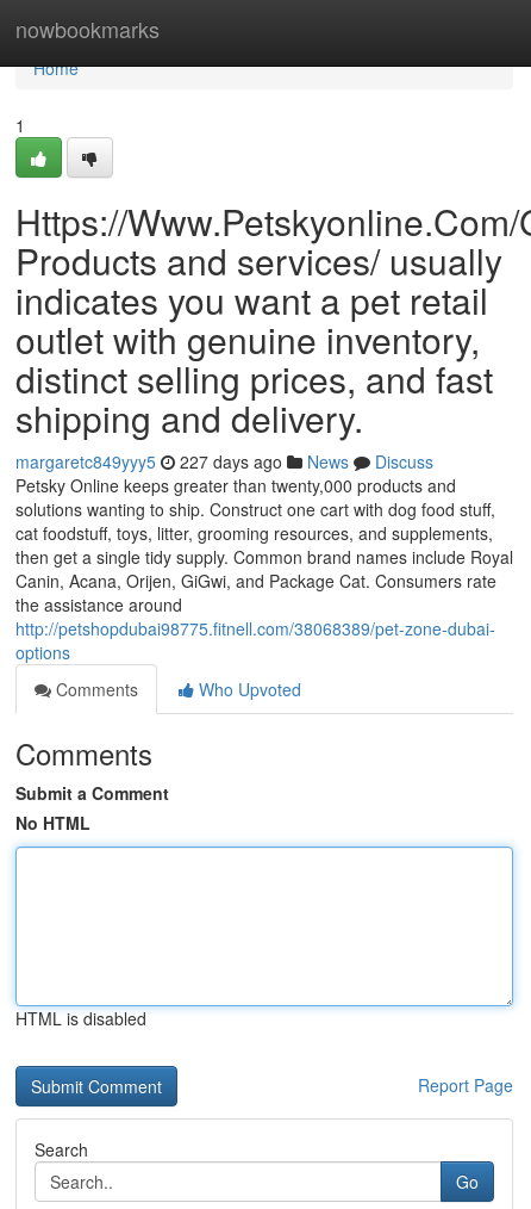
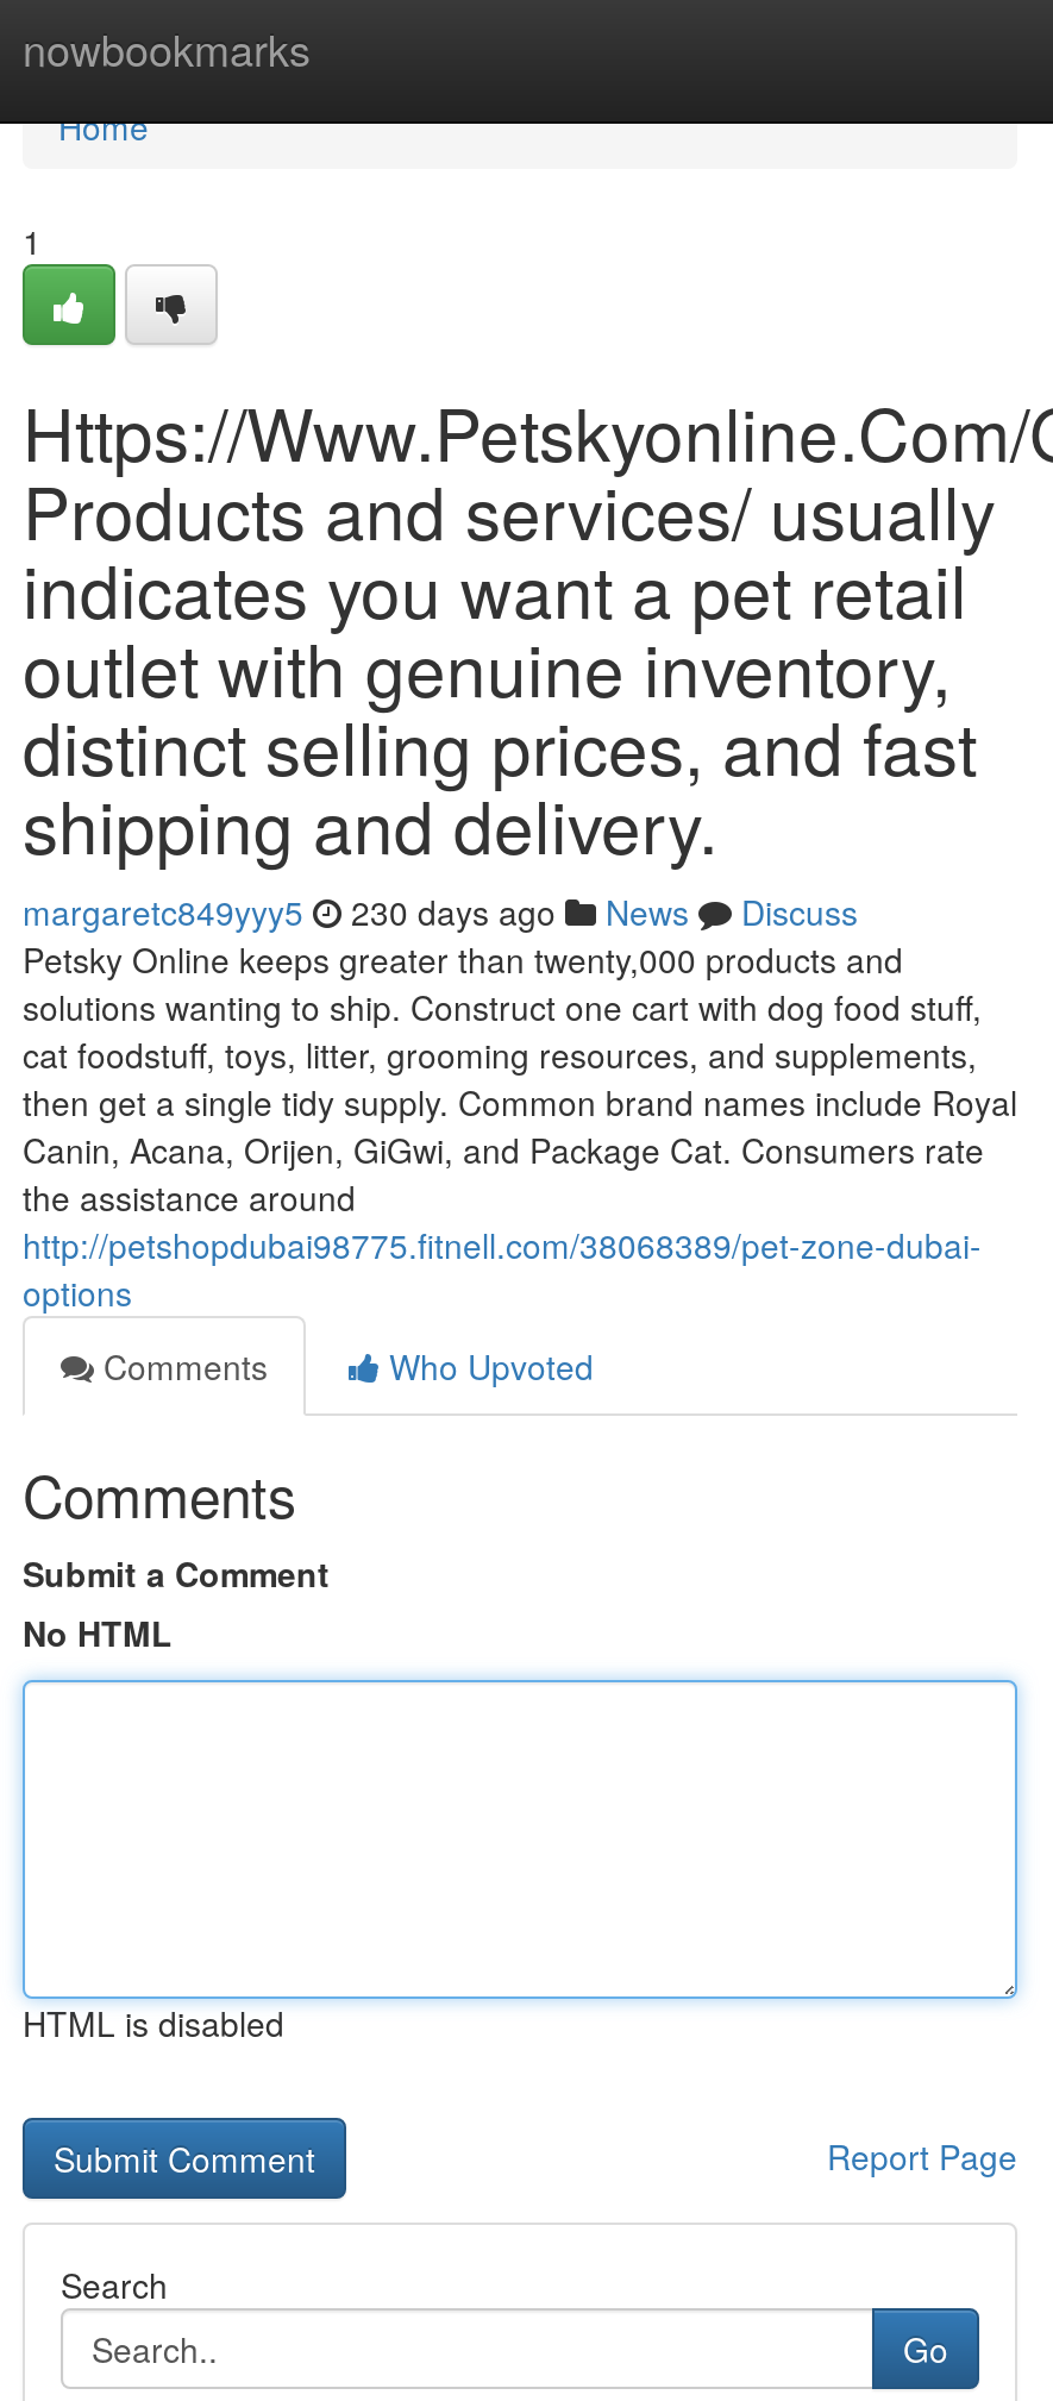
- margaretc849yyy5 227 days ago News Discuss
+ margaretc849yyy5 230 days ago News Discuss
